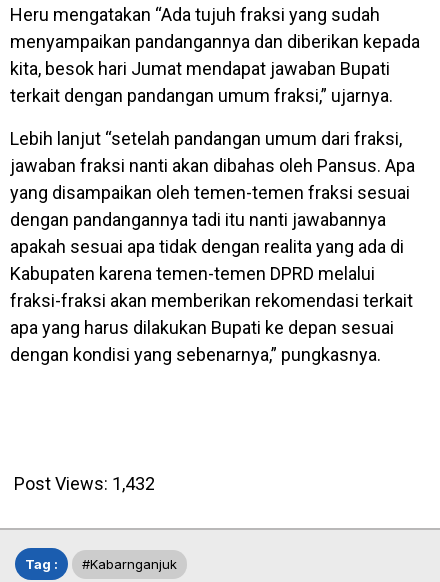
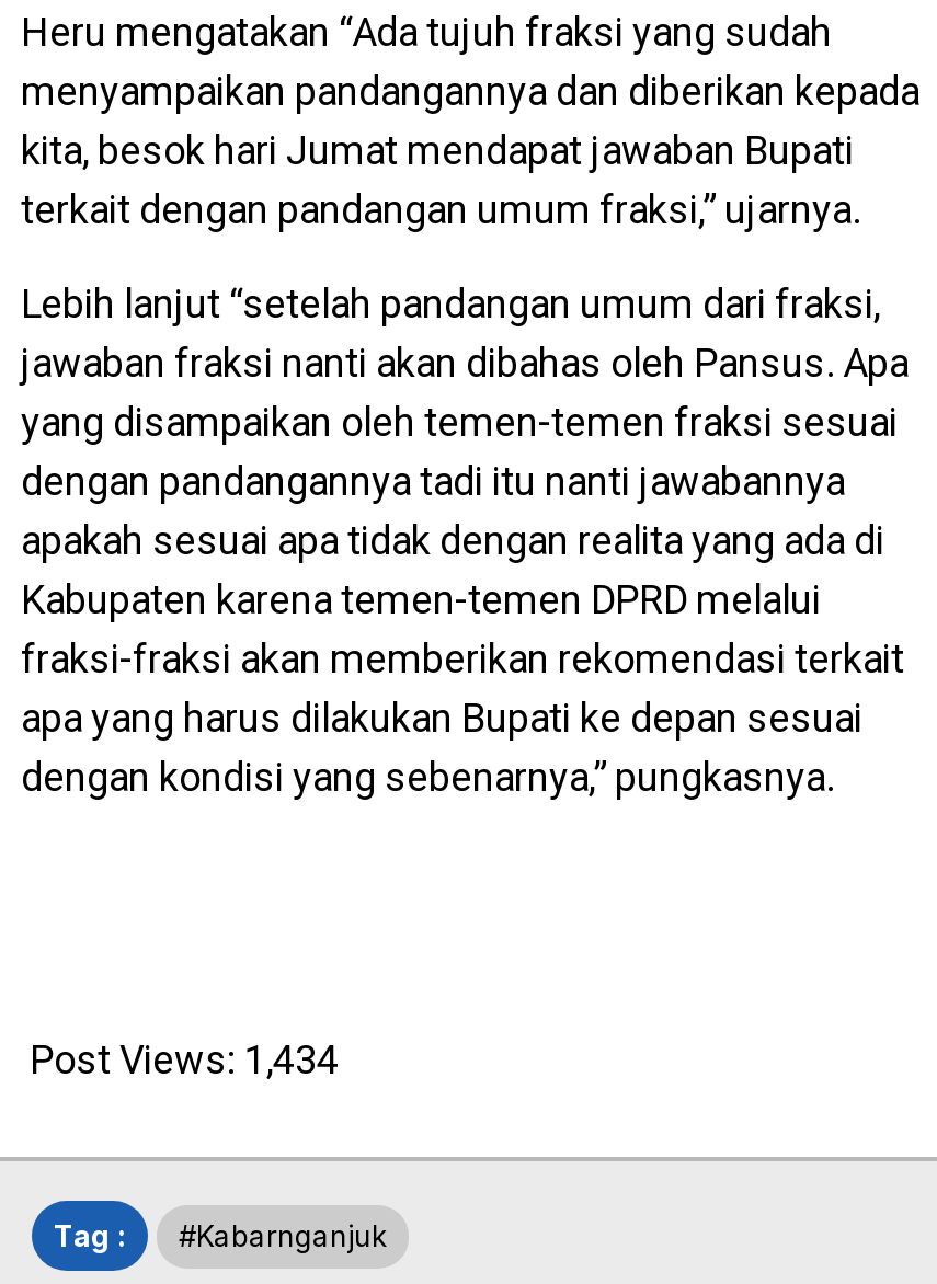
- Post Views: 1,432
+ Post Views: 1,434
